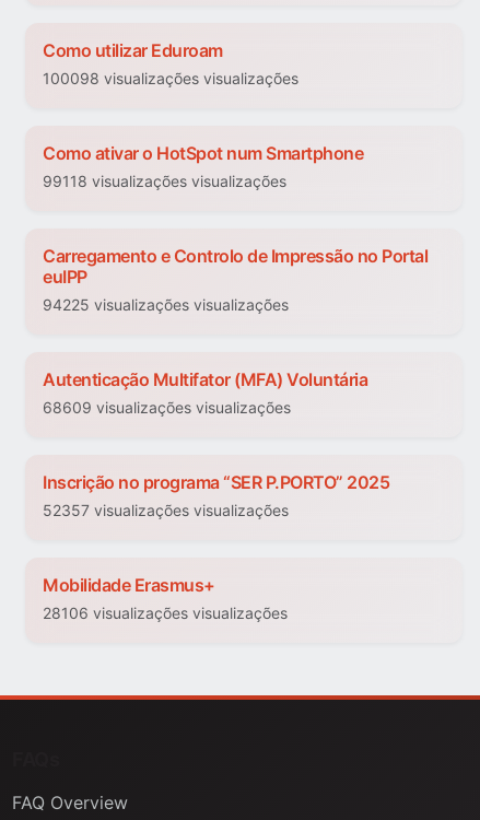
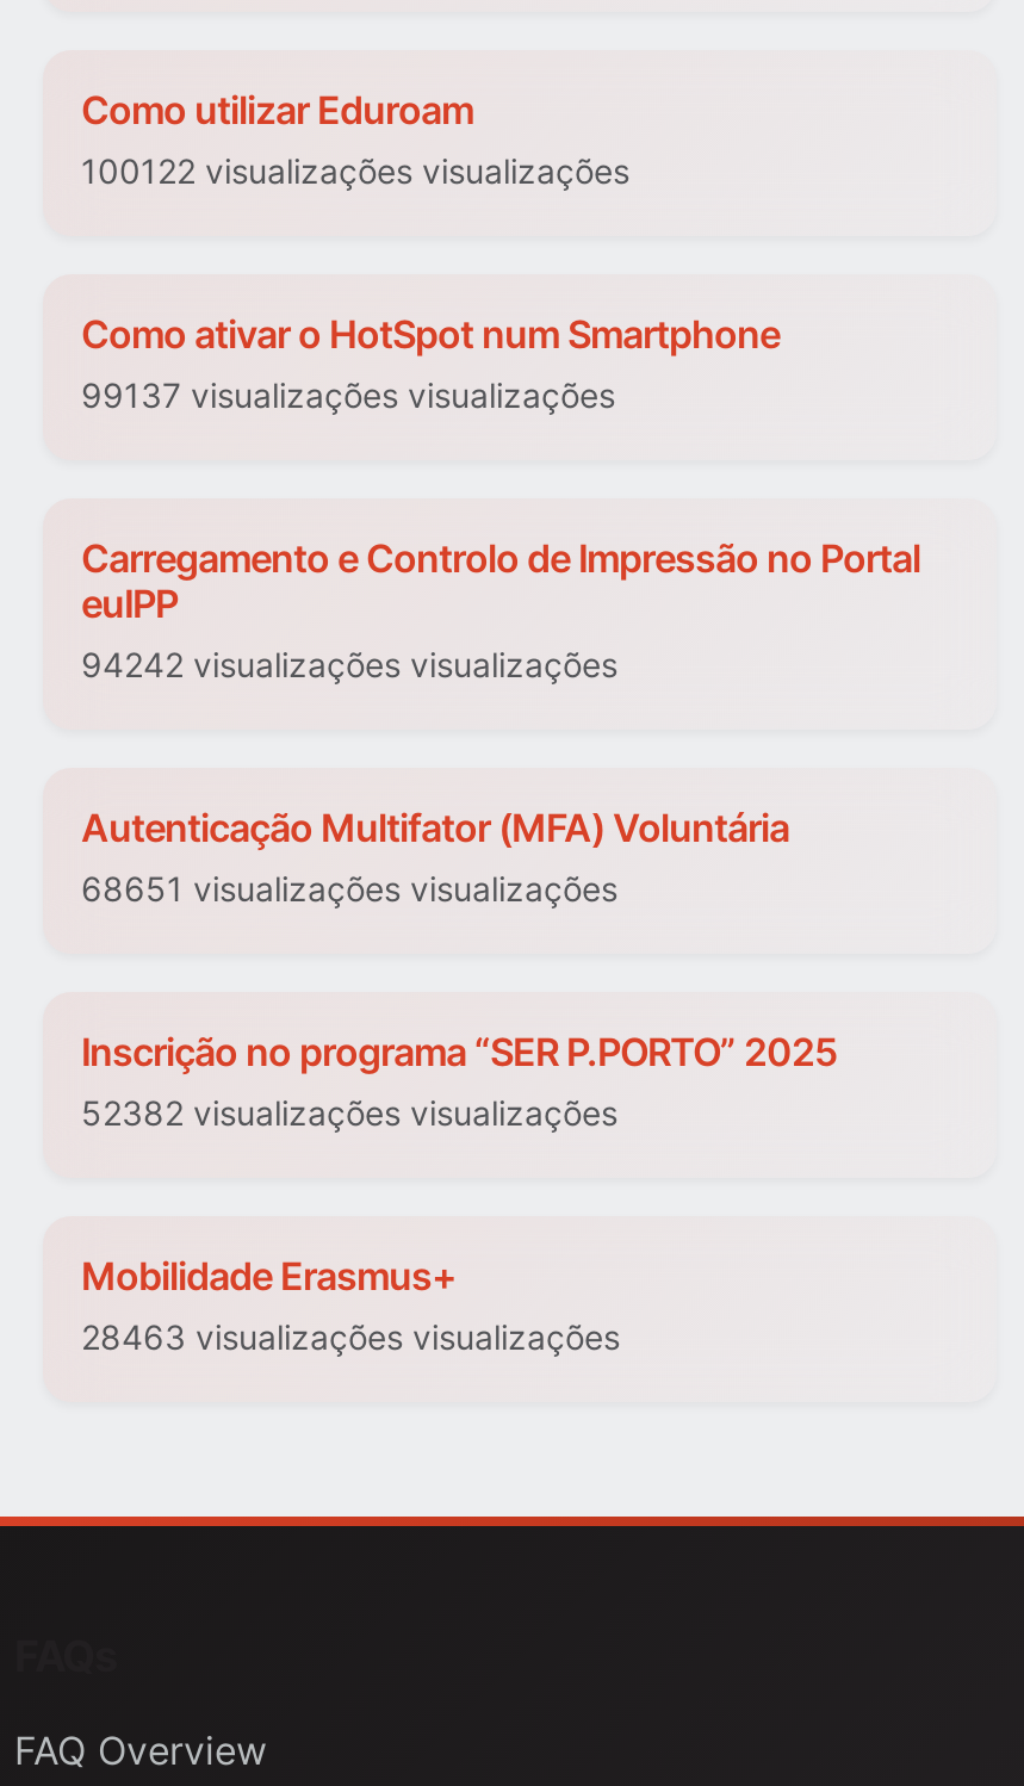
- 100098 visualizações visualizações
+ 100122 visualizações visualizações

- 99118 visualizações visualizações
+ 99137 visualizações visualizações

- 94225 visualizações visualizações
+ 94242 visualizações visualizações

- 68609 visualizações visualizações
+ 68651 visualizações visualizações

- 52357 visualizações visualizações
+ 52382 visualizações visualizações

- 28106 visualizações visualizações
+ 28463 visualizações visualizações
